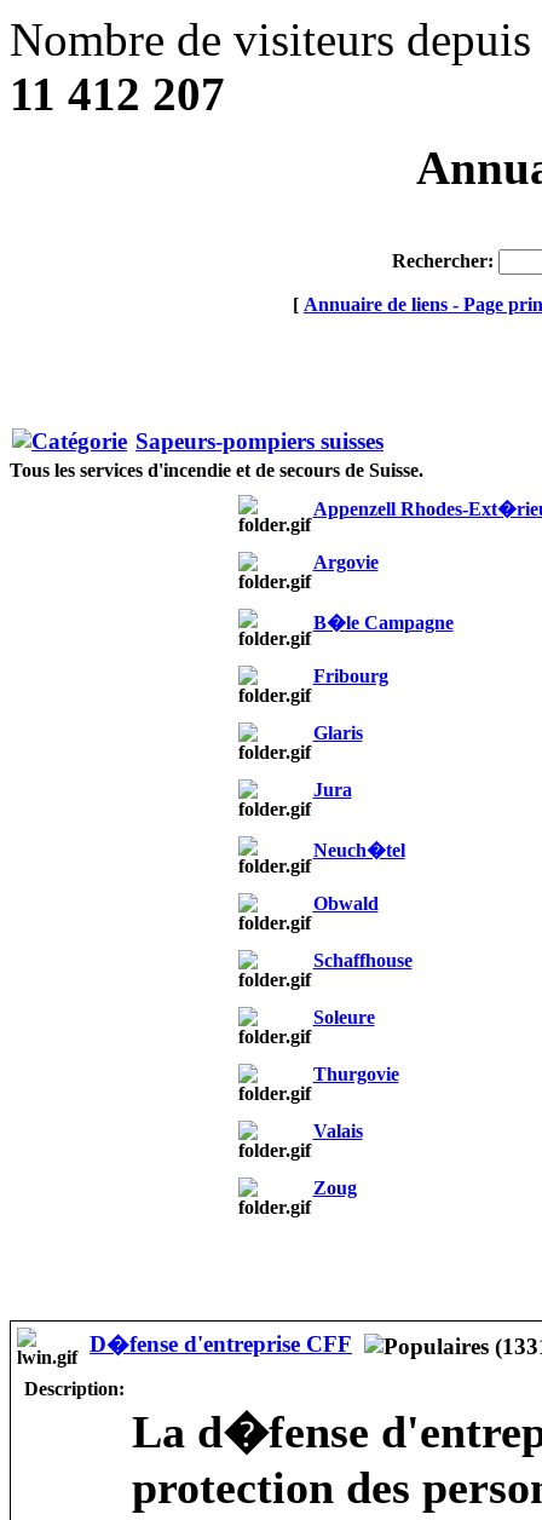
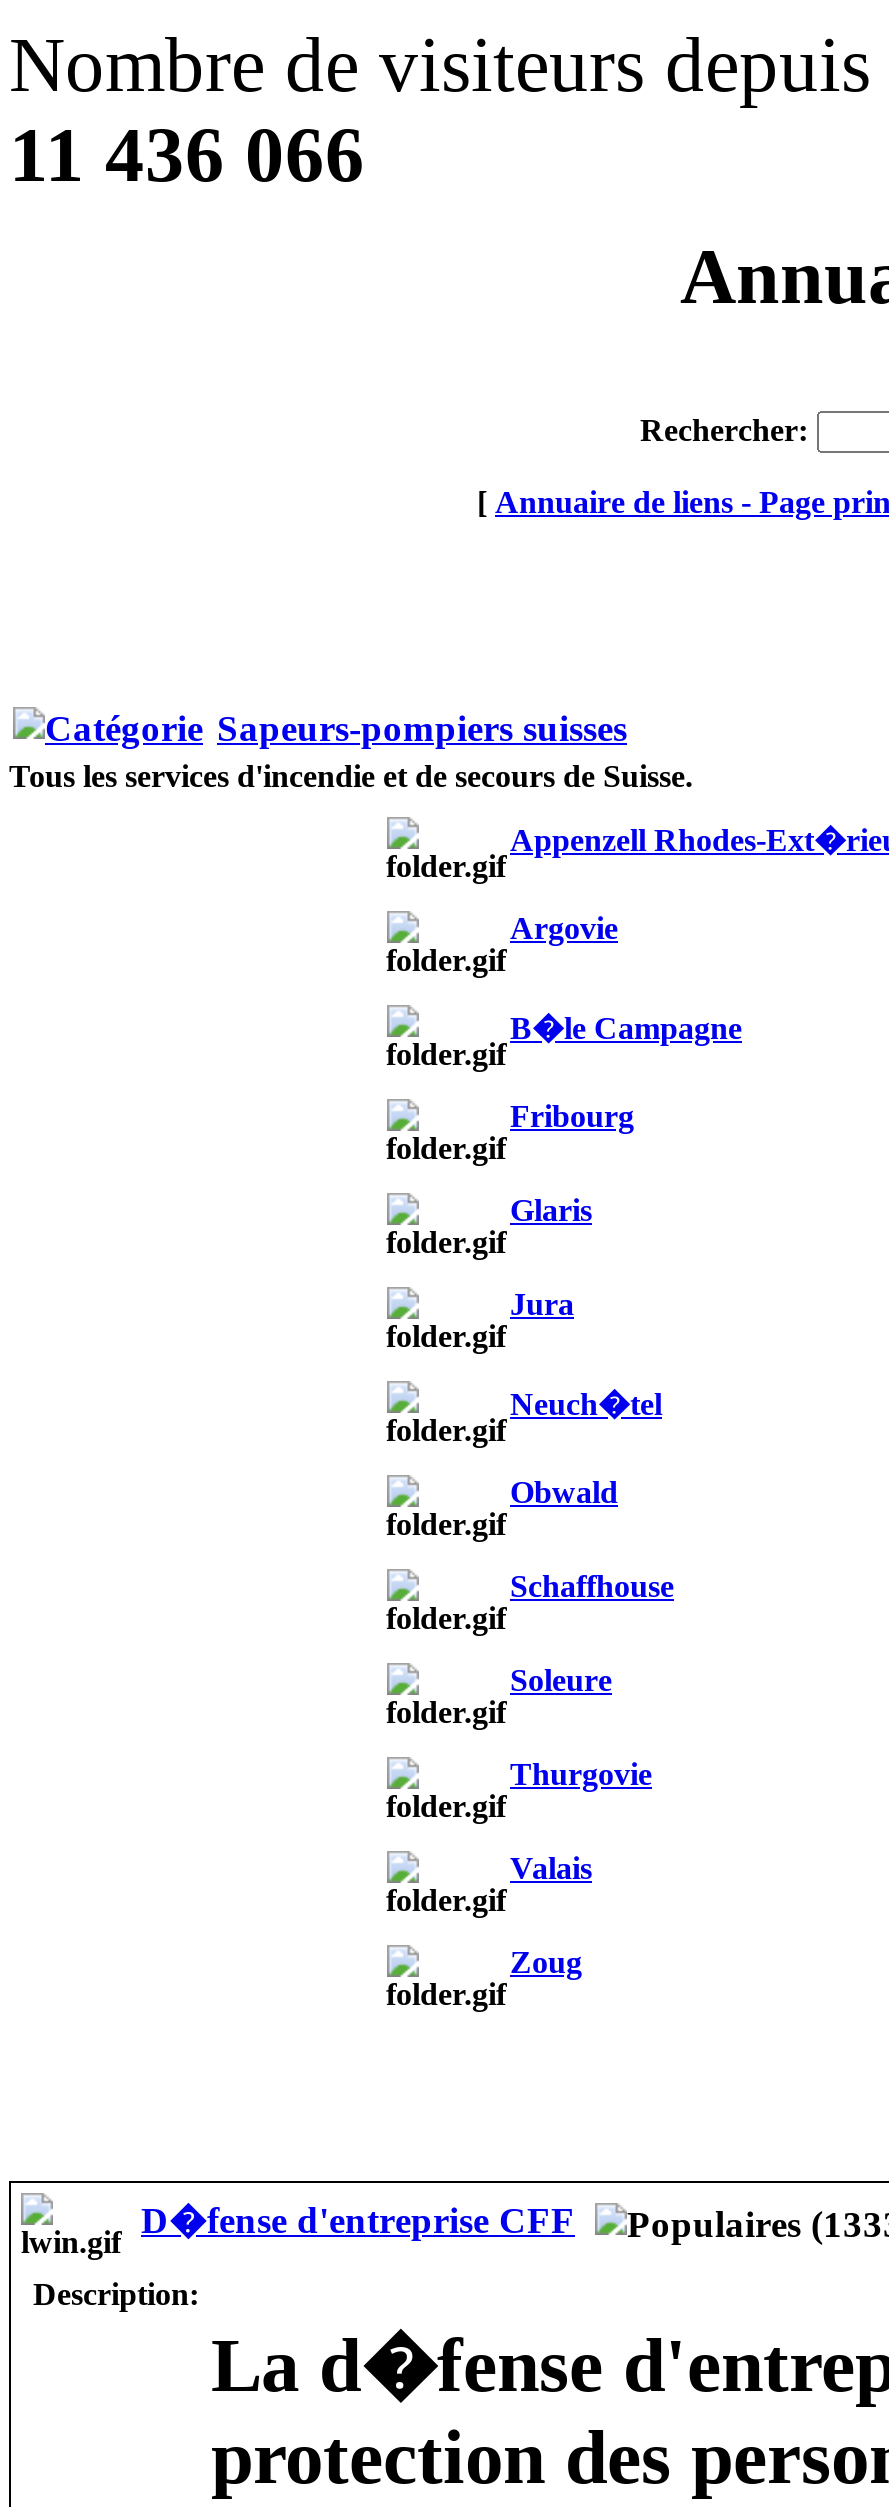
- 11 412 207
+ 11 436 066
